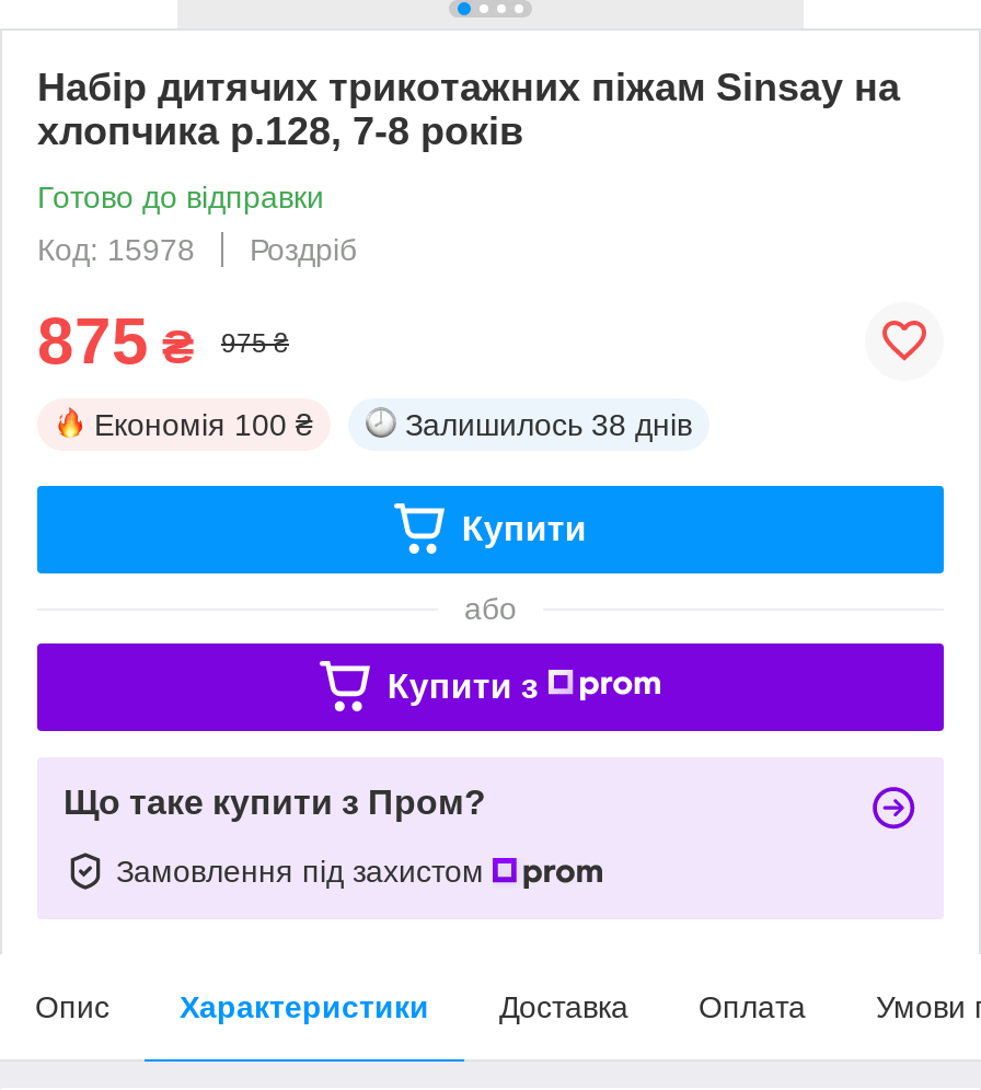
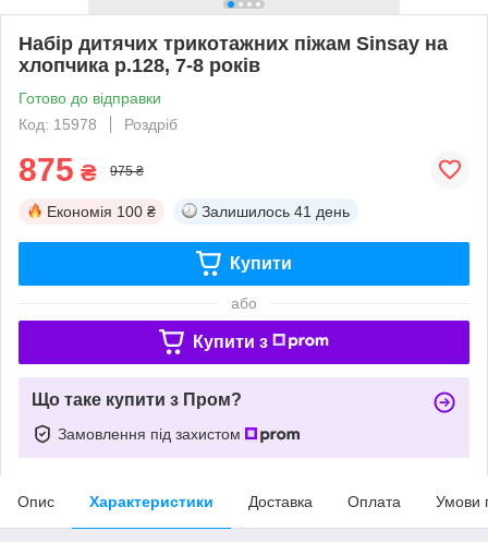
- Залишилось 38 днів
+ Залишилось 41 день
